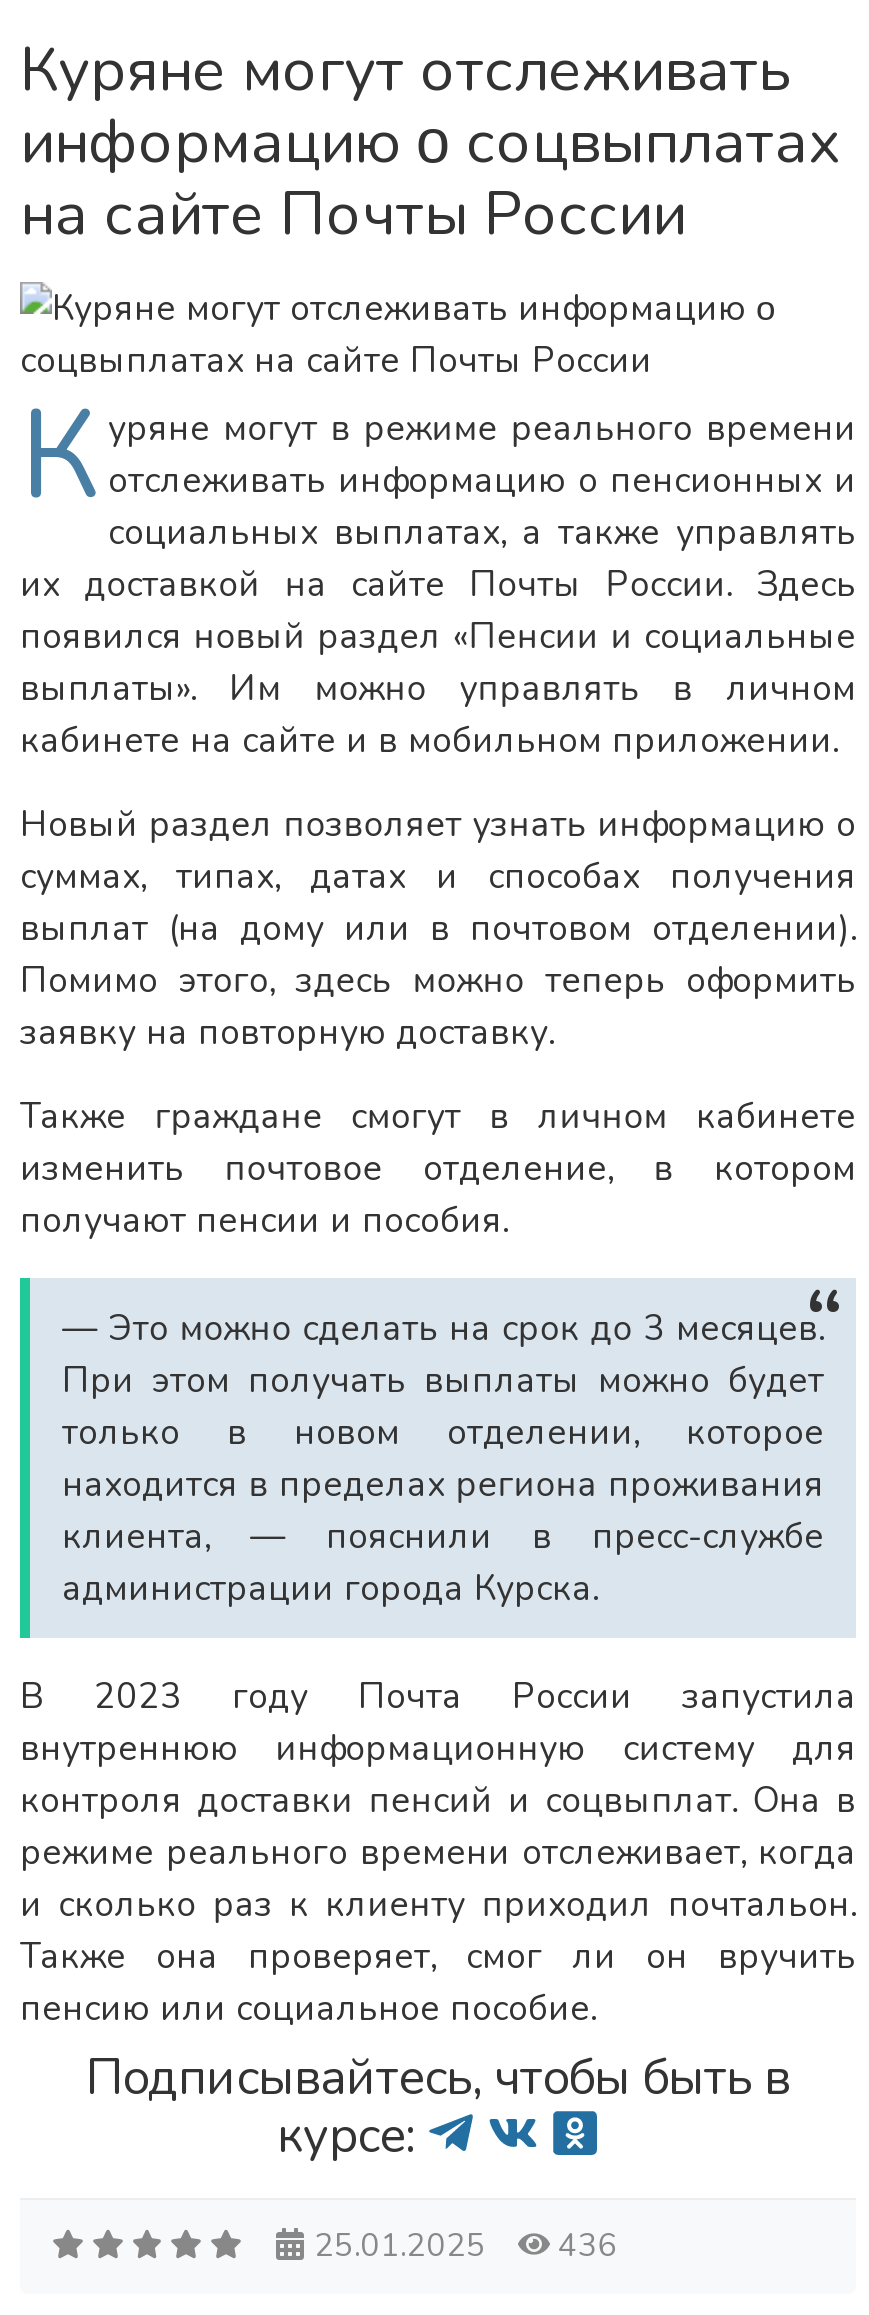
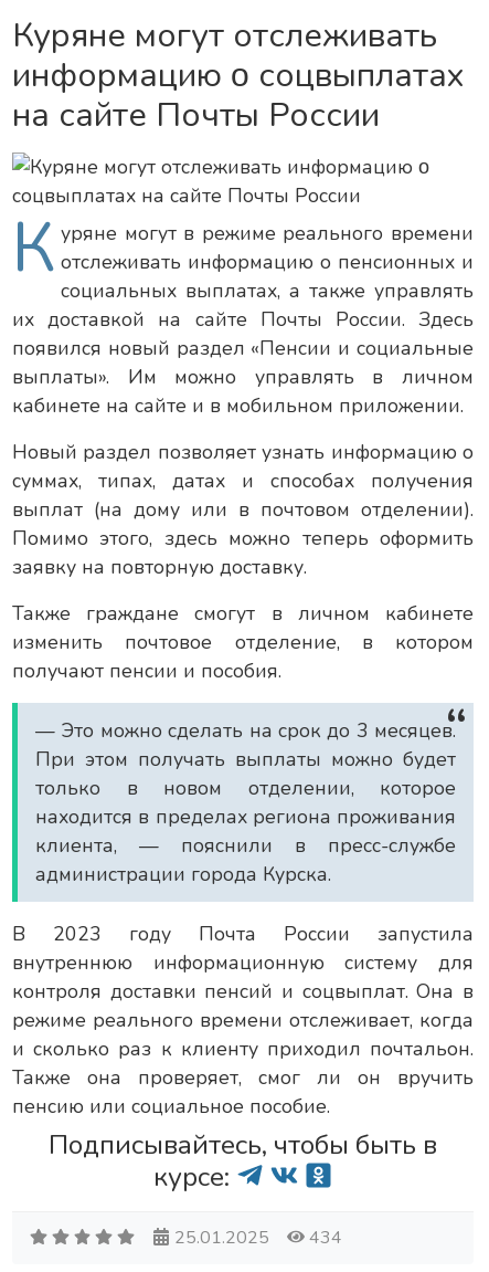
- 25.01.2025 436
+ 25.01.2025 434
